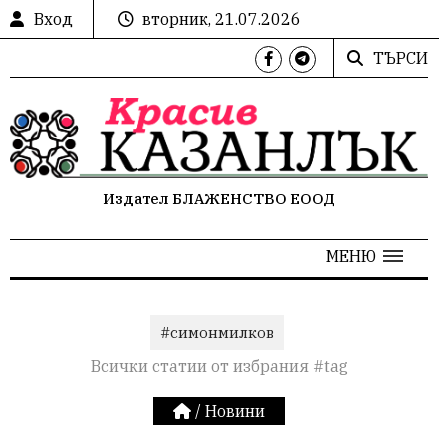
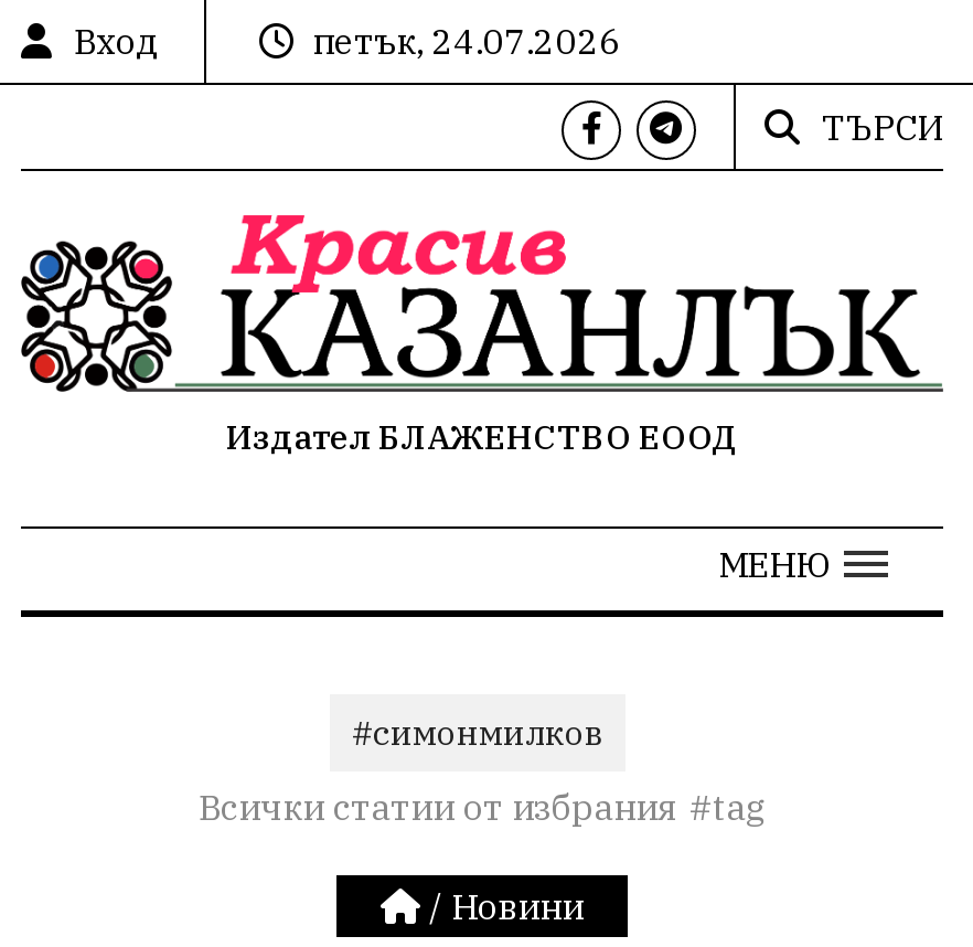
- вторник, 21.07.2026
+ петък, 24.07.2026
